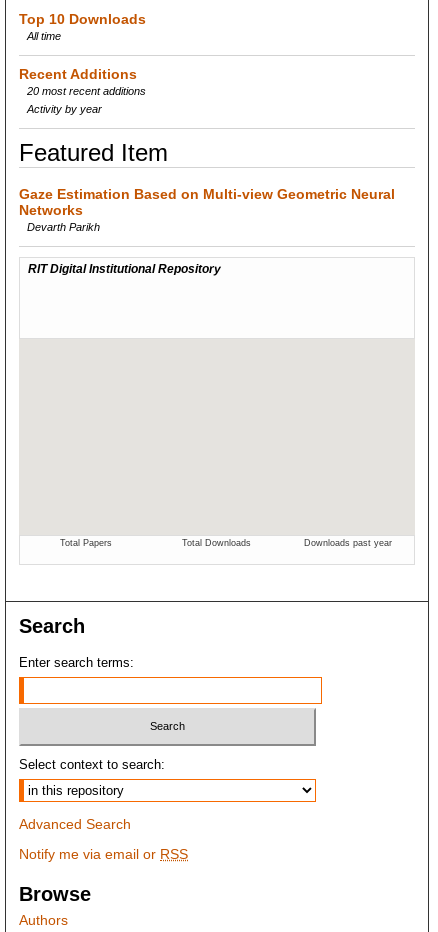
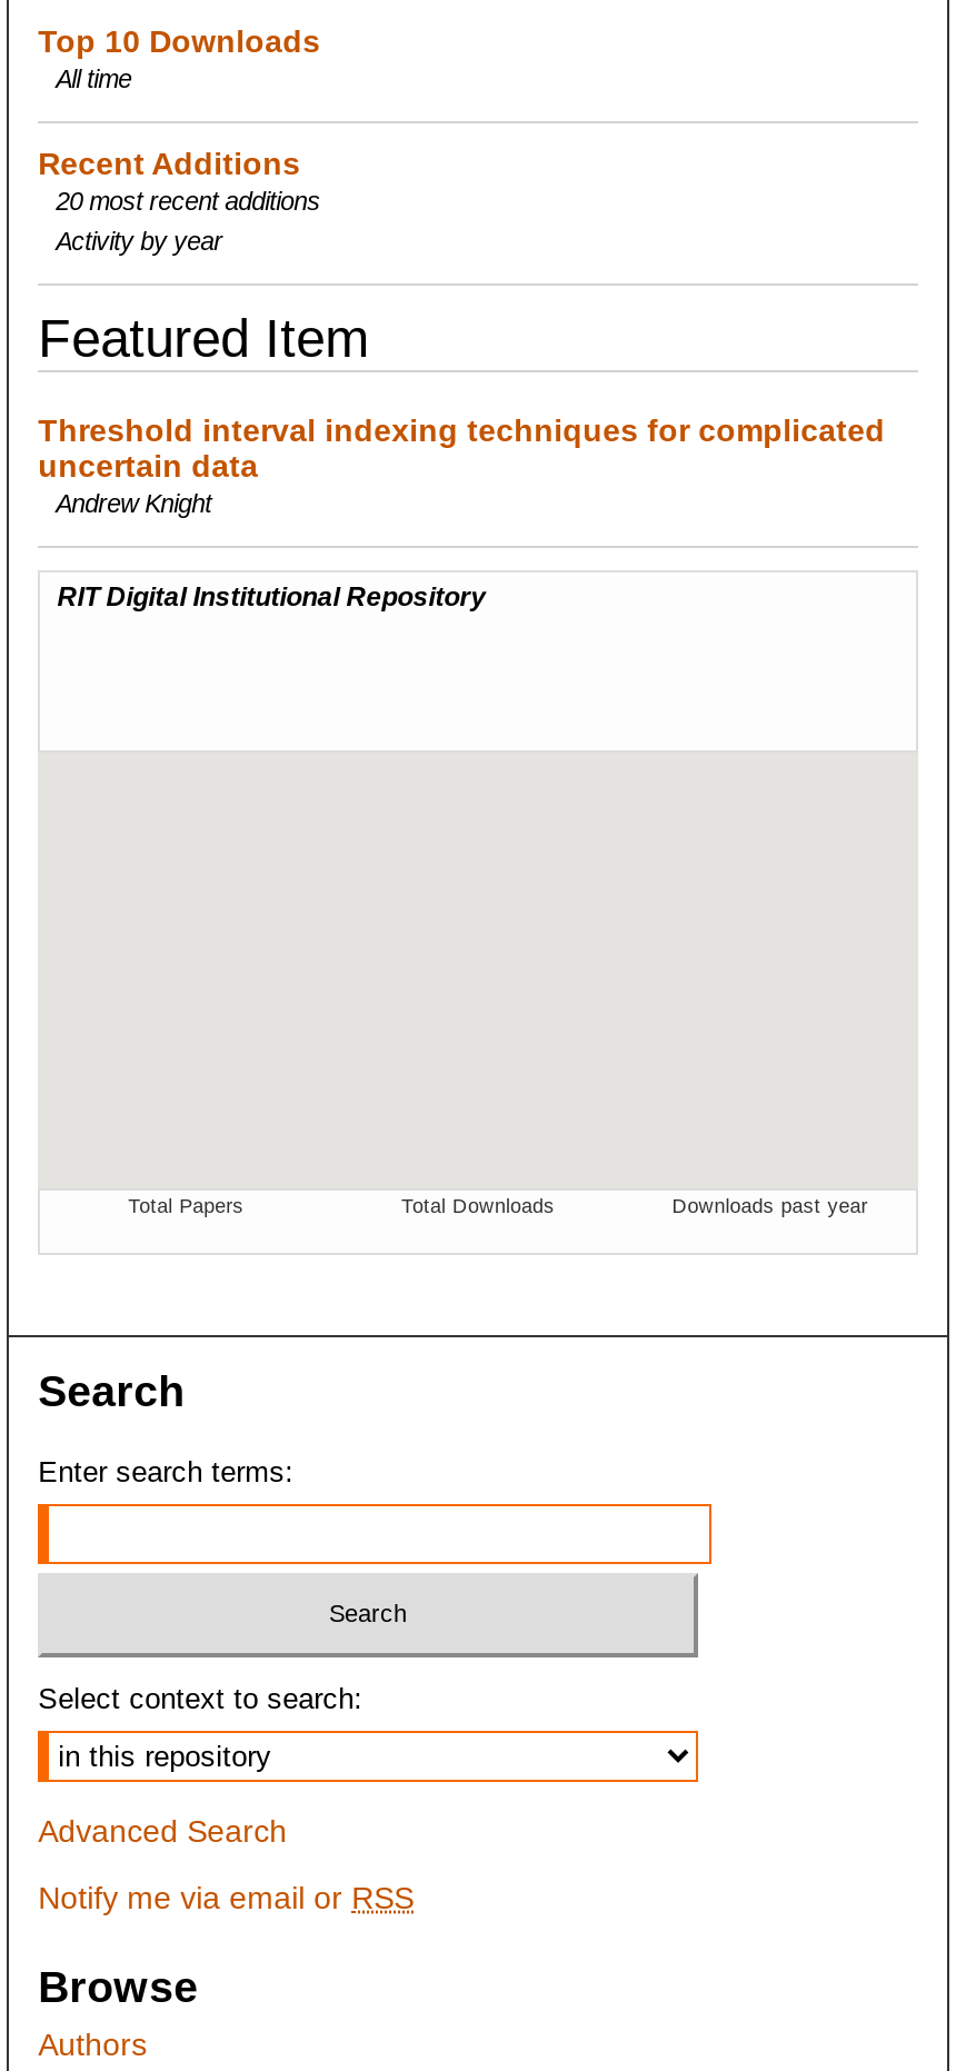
- Gaze Estimation Based on Multi-view Geometric Neural
- Networks
- Devarth Parikh
+ Threshold interval indexing techniques for complicated
+ uncertain data
+ Andrew Knight
